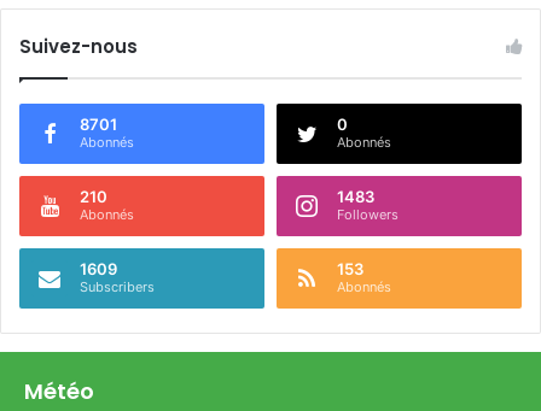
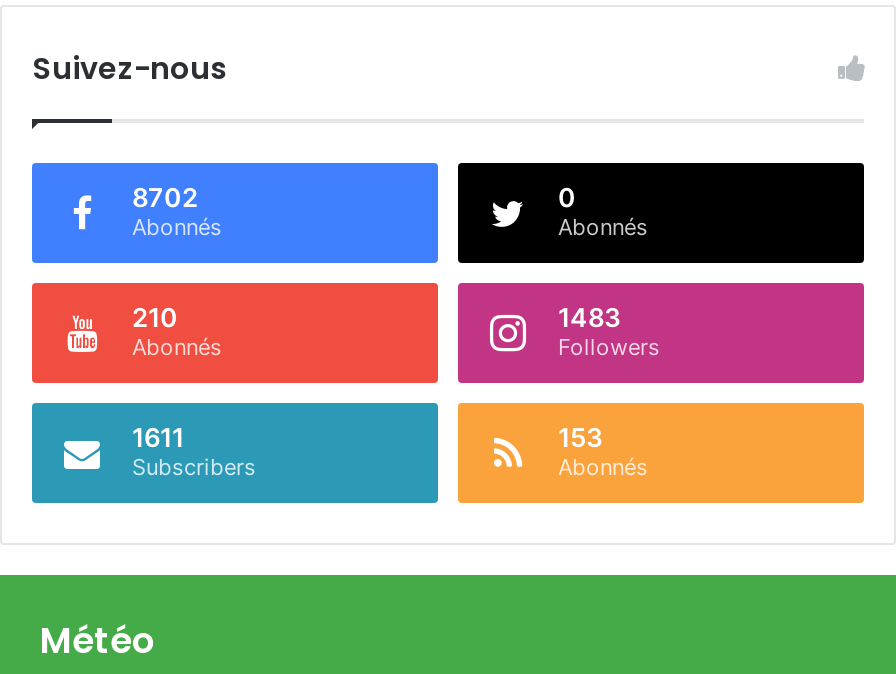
- 8701
+ 8702

- 1609
+ 1611
